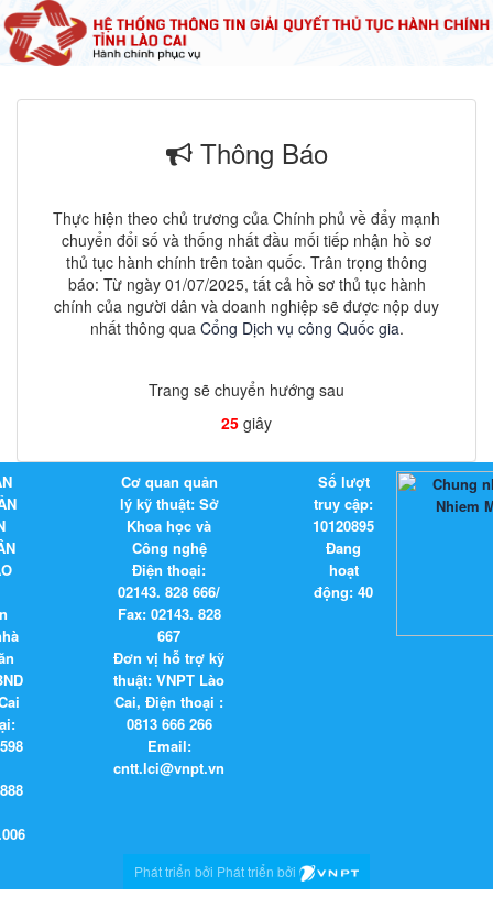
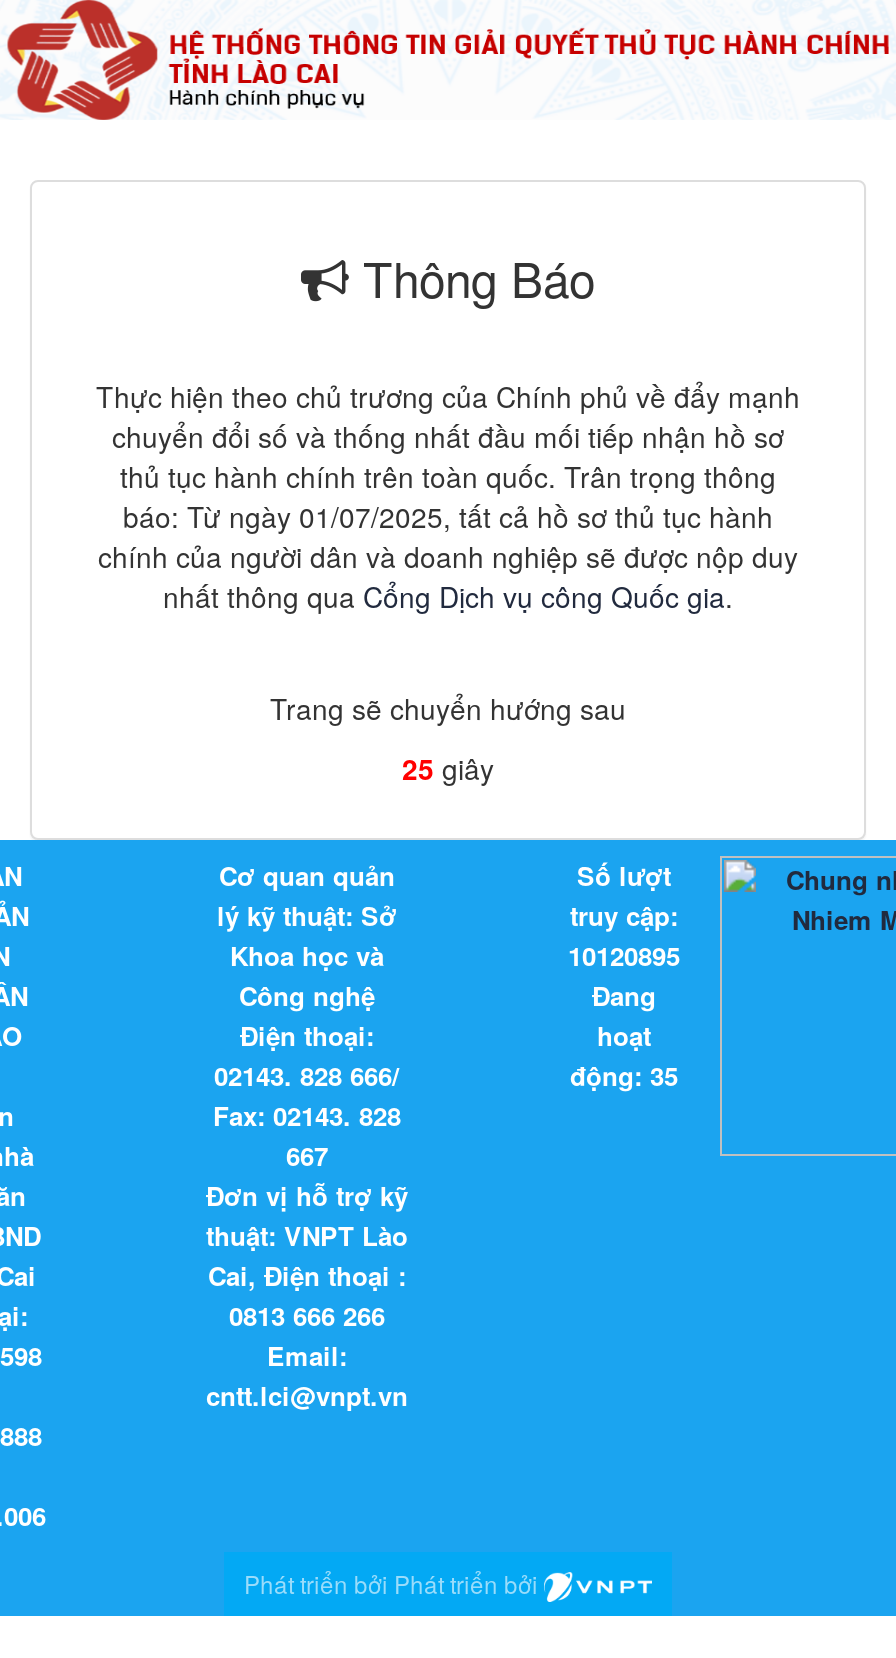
- động: 40
+ động: 35
